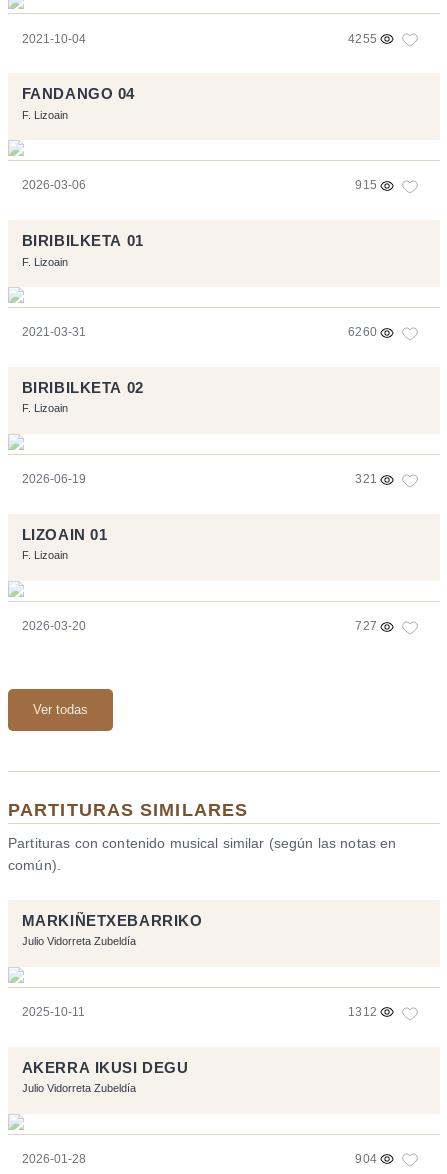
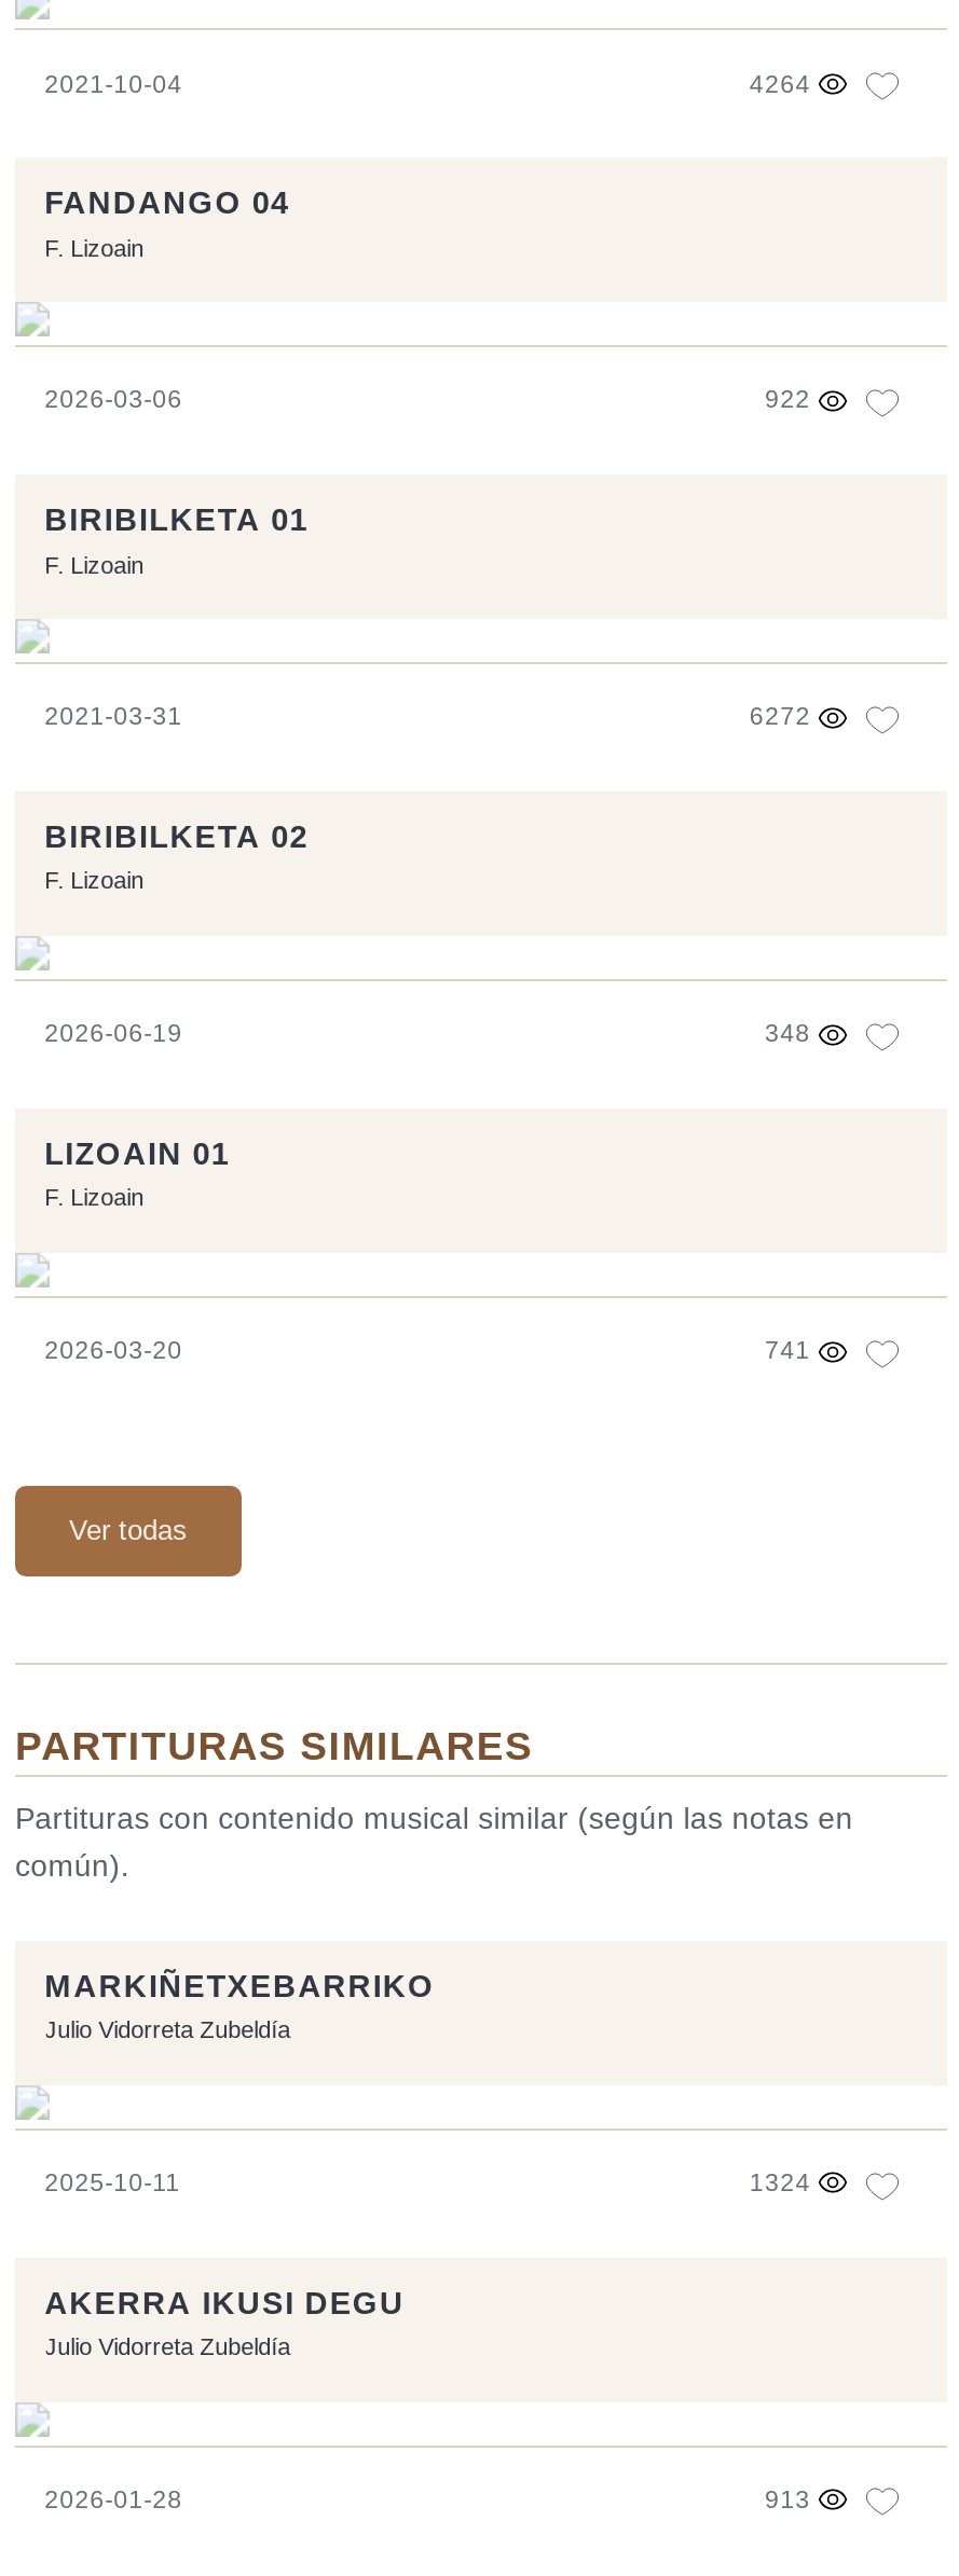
- 4255
+ 4264

- 915
+ 922

- 6260
+ 6272

- 321
+ 348

- 727
+ 741

- 1312
+ 1324

- 904
+ 913
